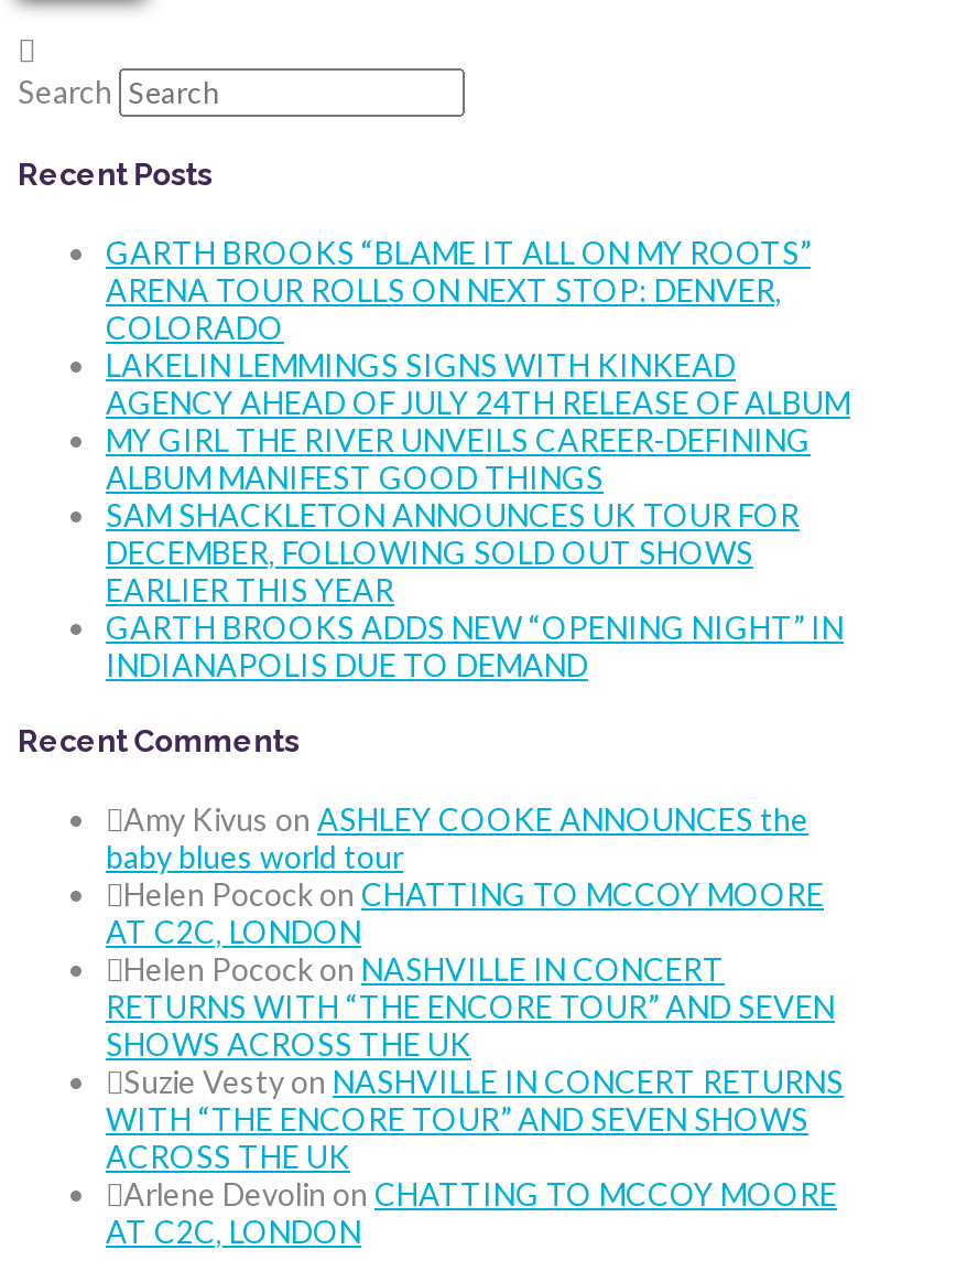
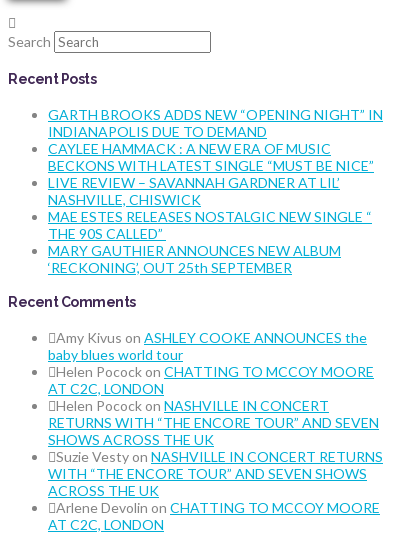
- GARTH BROOKS “BLAME IT ALL ON MY ROOTS”
- ARENA TOUR ROLLS ON NEXT STOP: DENVER,
- COLORADO
- LAKELIN LEMMINGS SIGNS WITH KINKEAD
- AGENCY AHEAD OF JULY 24TH RELEASE OF ALBUM
- MY GIRL THE RIVER UNVEILS CAREER-DEFINING
- ALBUM MANIFEST GOOD THINGS
- SAM SHACKLETON ANNOUNCES UK TOUR FOR
- DECEMBER, FOLLOWING SOLD OUT SHOWS
- EARLIER THIS YEAR

moved up: GARTH BROOKS ADDS NEW “OPENING NIGHT” IN | INDIANAPOLIS DUE TO DEMAND

+ CAYLEE HAMMACK : A NEW ERA OF MUSIC
+ BECKONS WITH LATEST SINGLE “MUST BE NICE”
+ LIVE REVIEW – SAVANNAH GARDNER AT LIL’
+ NASHVILLE, CHISWICK
+ MAE ESTES RELEASES NOSTALGIC NEW SINGLE “
+ THE 90S CALLED”
+ MARY GAUTHIER ANNOUNCES NEW ALBUM
+ ‘RECKONING’, OUT 25th SEPTEMBER
